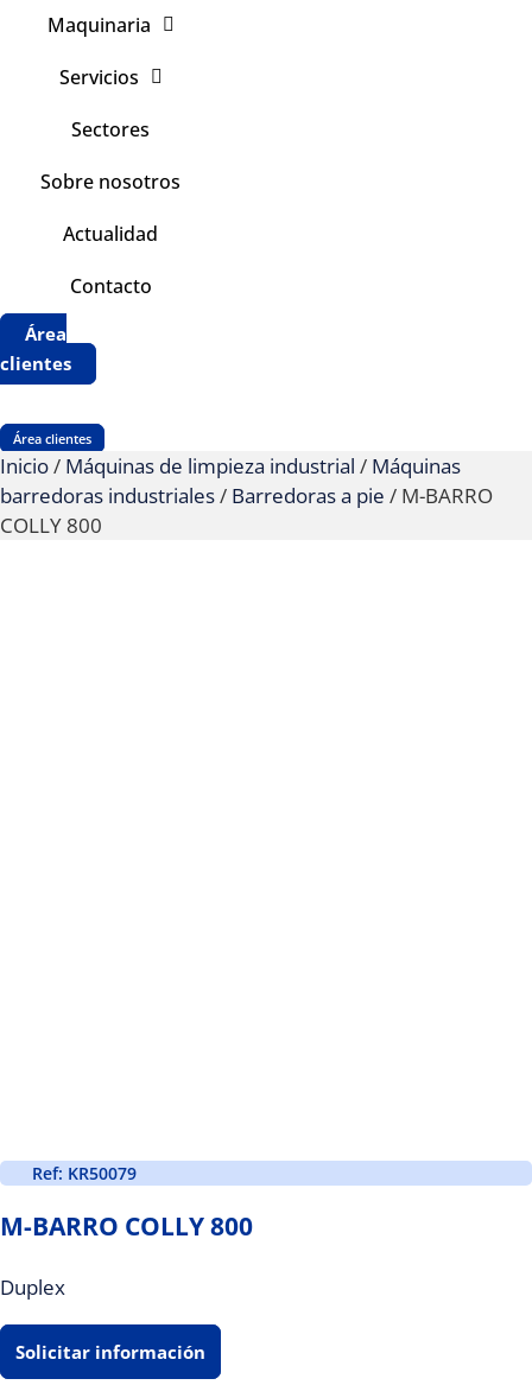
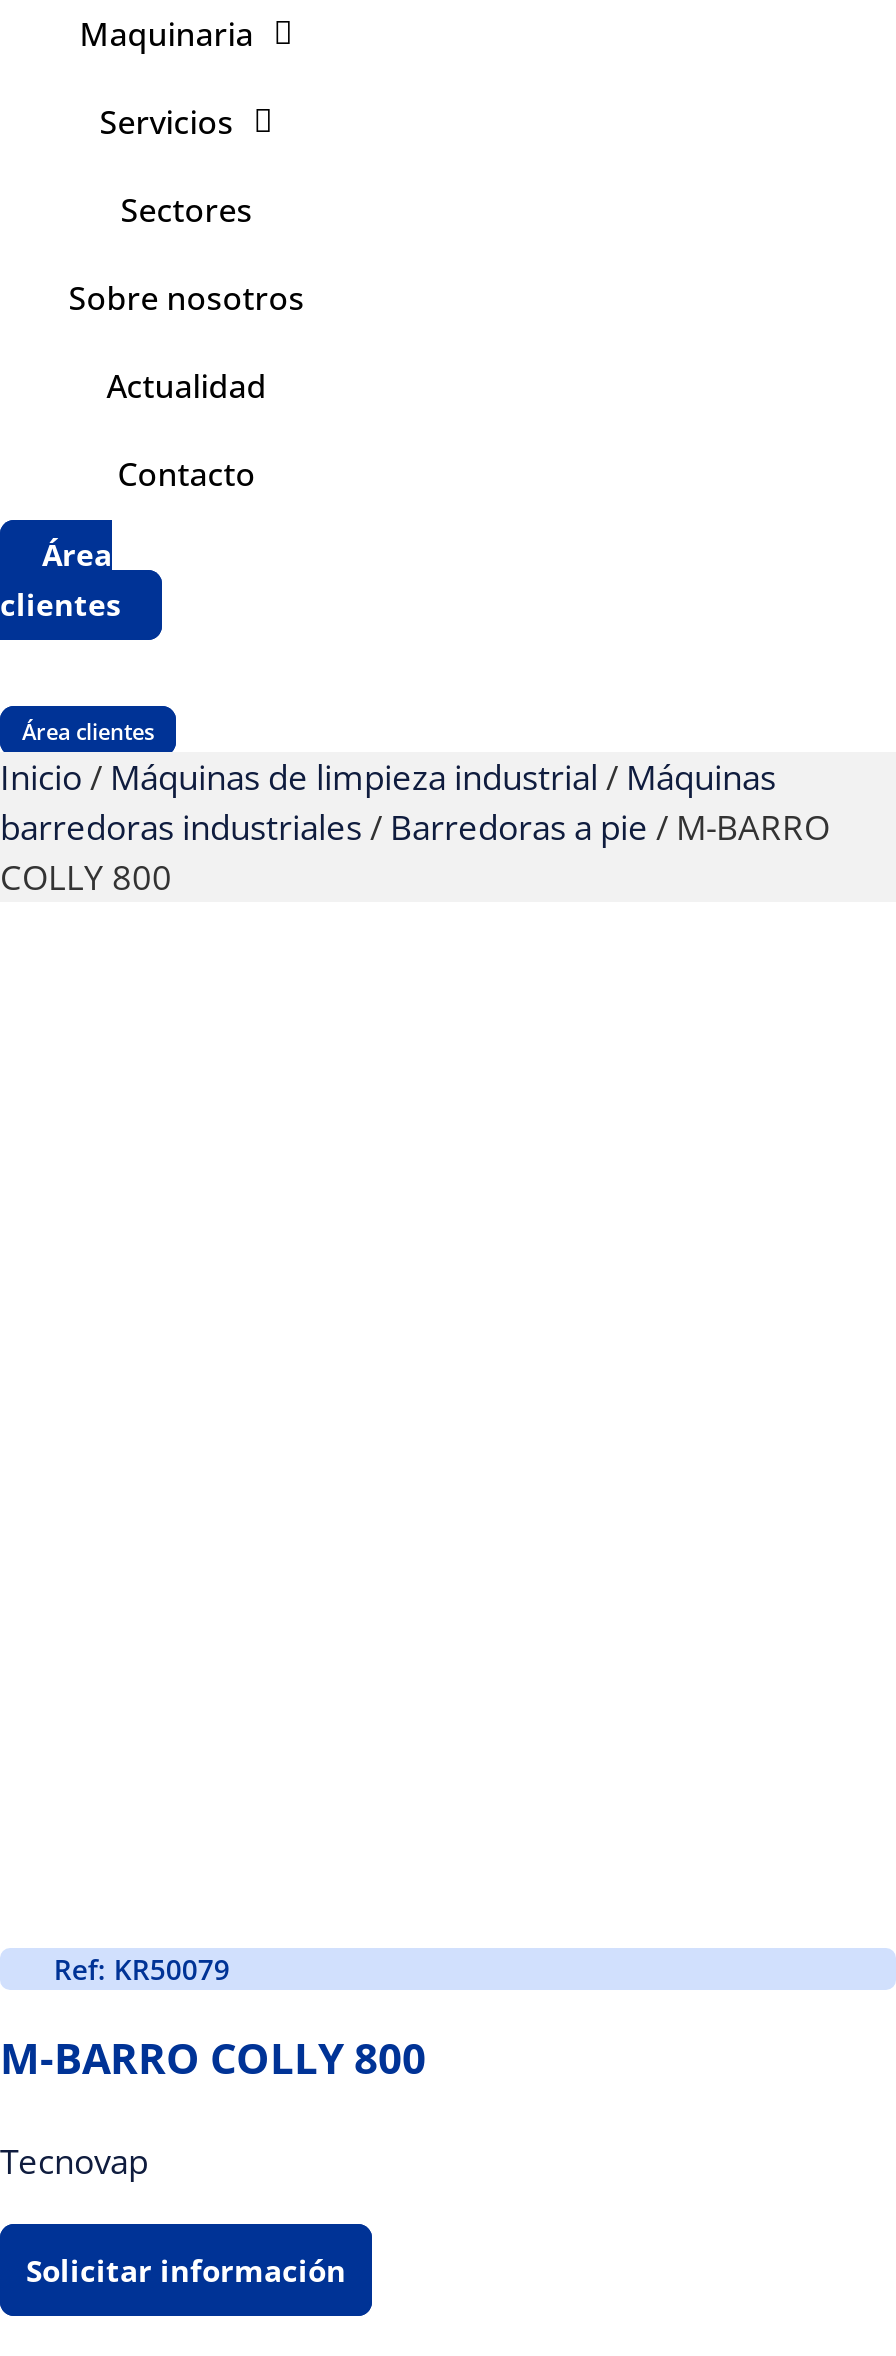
- Duplex
+ Tecnovap
